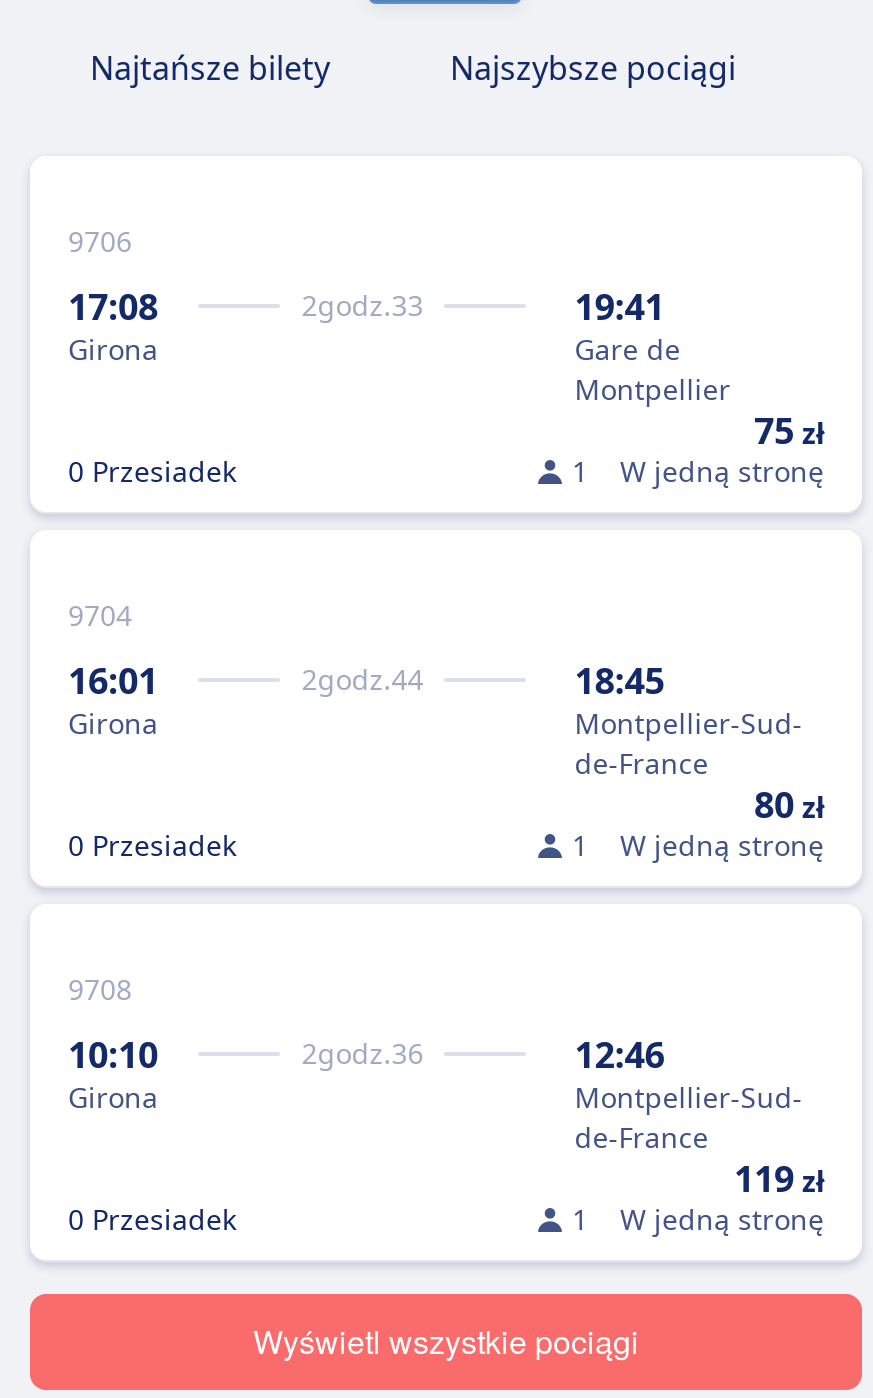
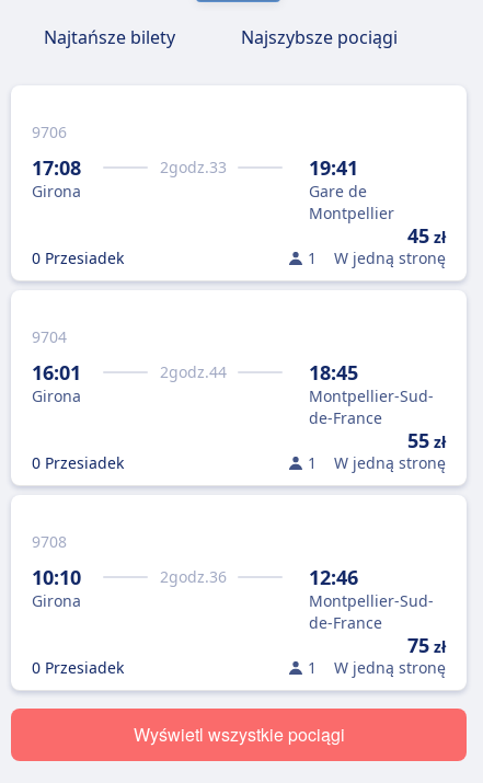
- 75 zł
+ 45 zł

- 80 zł
+ 55 zł

- 119 zł
+ 75 zł
